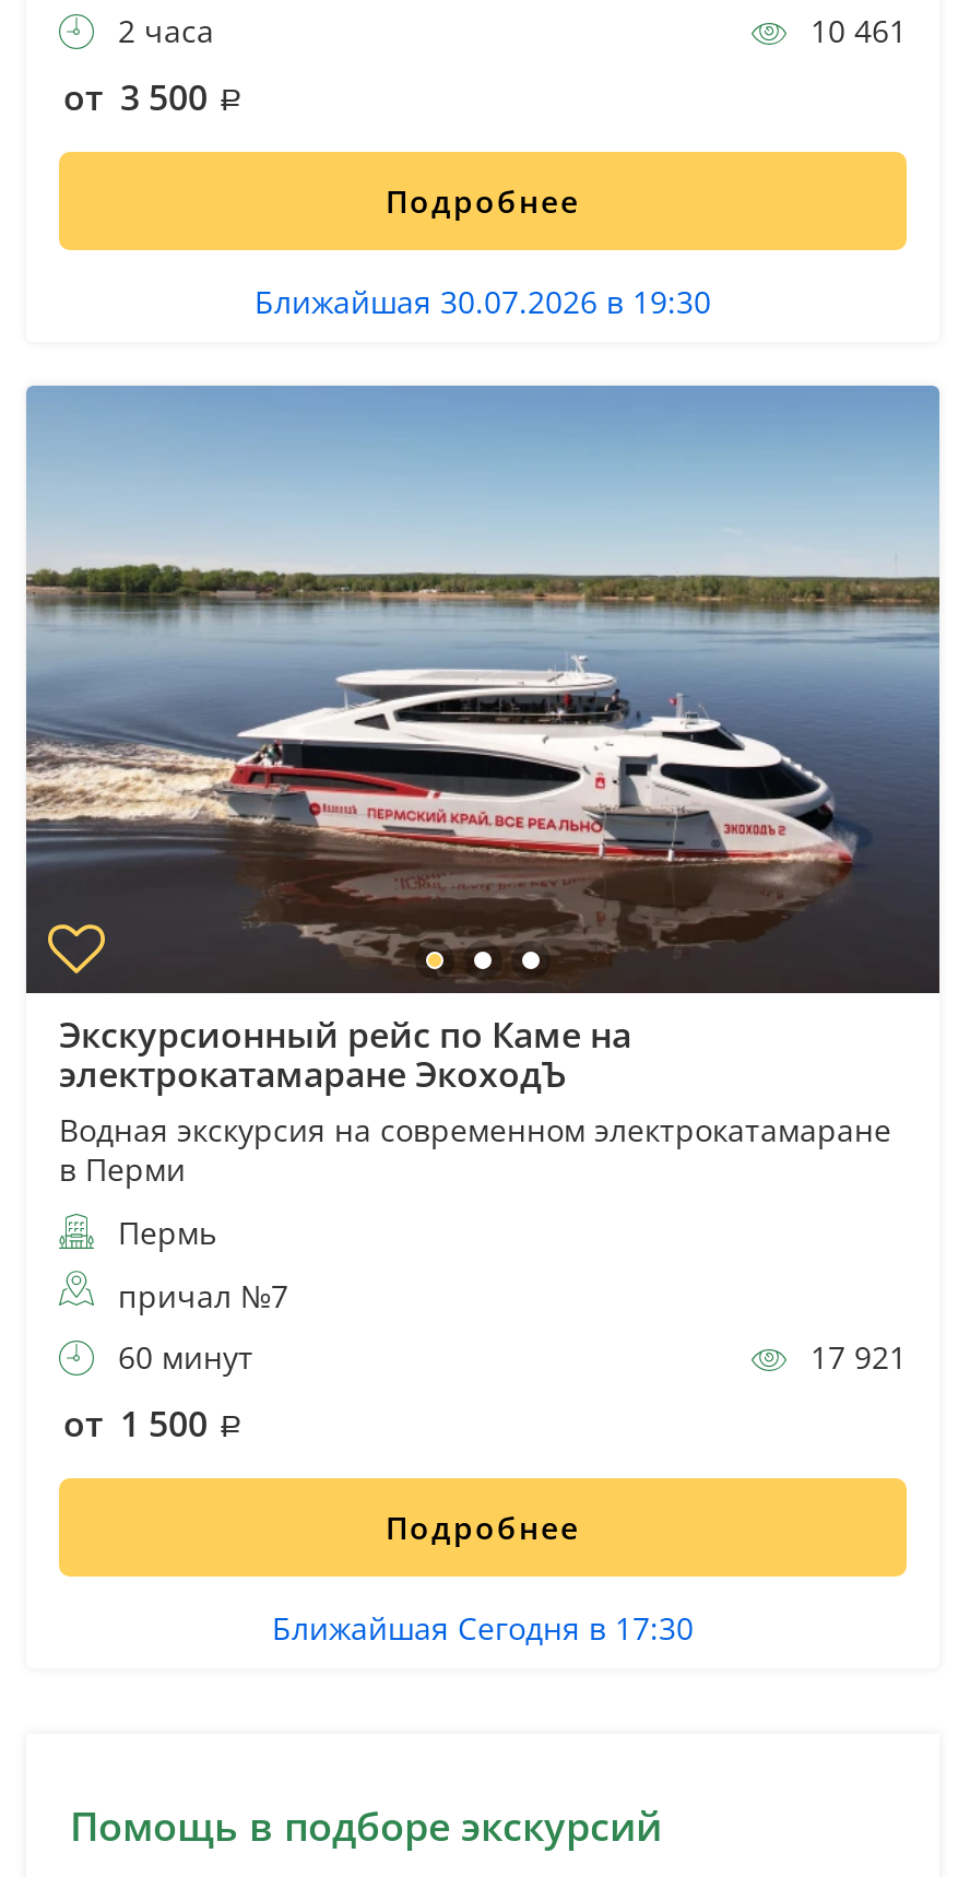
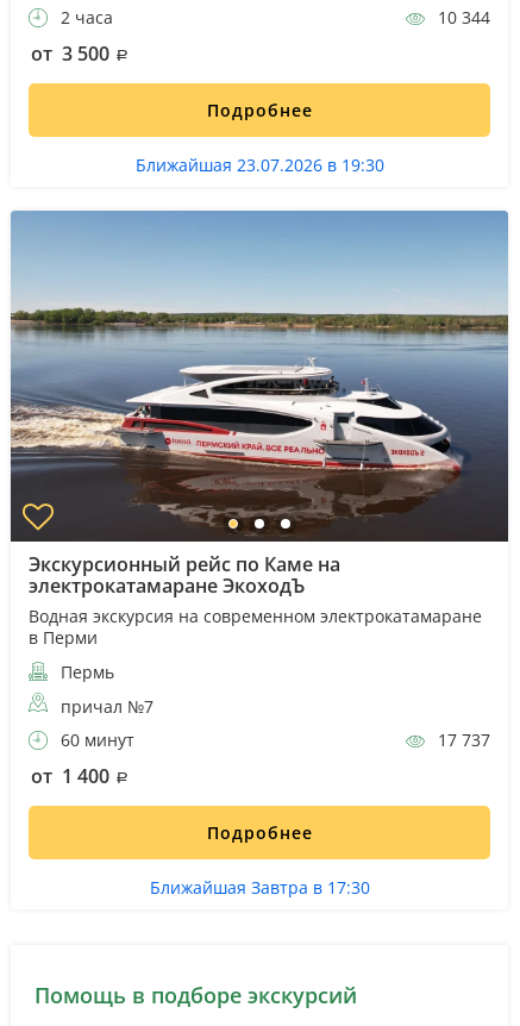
- 10 461
+ 10 344

- Ближайшая 30.07.2026 в 19:30
+ Ближайшая 23.07.2026 в 19:30

- 17 921
+ 17 737

- от 1 500
+ от 1 400

- Ближайшая Сегодня в 17:30
+ Ближайшая Завтра в 17:30
